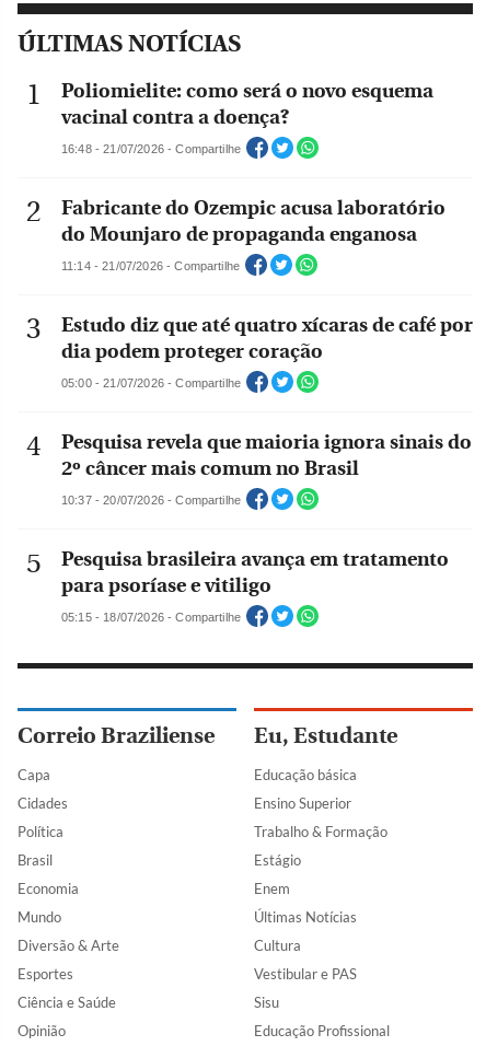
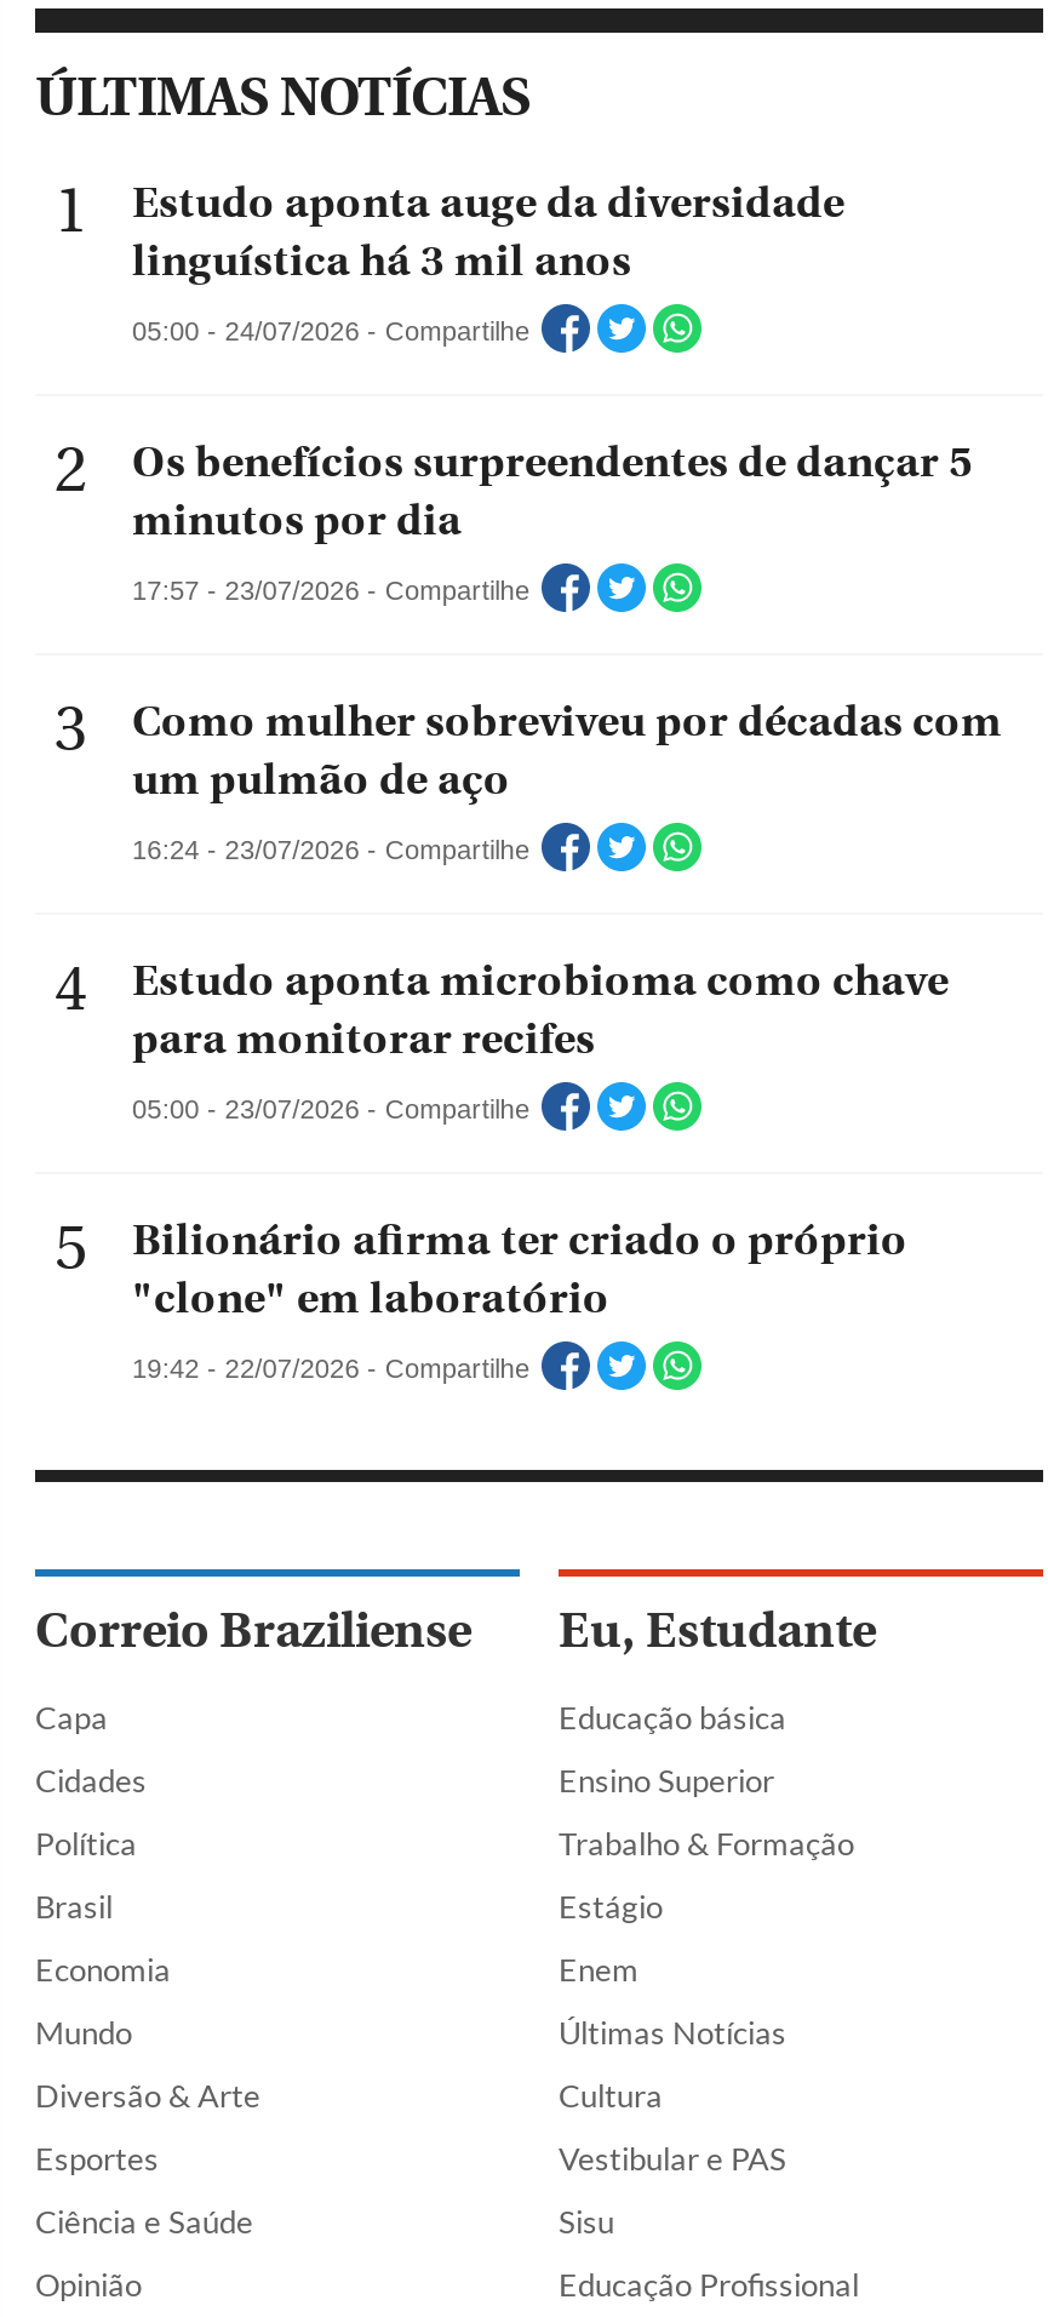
- Poliomielite: como será o novo esquema
- vacinal contra a doença?
+ Estudo aponta auge da diversidade
+ linguística há 3 mil anos

- 16:48 - 21/07/2026 - Compartilhe
+ 05:00 - 24/07/2026 - Compartilhe

- Fabricante do Ozempic acusa laboratório
- do Mounjaro de propaganda enganosa
+ Os benefícios surpreendentes de dançar 5
+ minutos por dia

- 11:14 - 21/07/2026 - Compartilhe
+ 17:57 - 23/07/2026 - Compartilhe

- Estudo diz que até quatro xícaras de café por
- dia podem proteger coração
+ Como mulher sobreviveu por décadas com
+ um pulmão de aço

- 05:00 - 21/07/2026 - Compartilhe
+ 16:24 - 23/07/2026 - Compartilhe

- Pesquisa revela que maioria ignora sinais do
- 2º câncer mais comum no Brasil
+ Estudo aponta microbioma como chave
+ para monitorar recifes

- 10:37 - 20/07/2026 - Compartilhe
+ 05:00 - 23/07/2026 - Compartilhe

- Pesquisa brasileira avança em tratamento
- para psoríase e vitiligo
+ Bilionário afirma ter criado o próprio
+ "clone" em laboratório

- 05:15 - 18/07/2026 - Compartilhe
+ 19:42 - 22/07/2026 - Compartilhe
